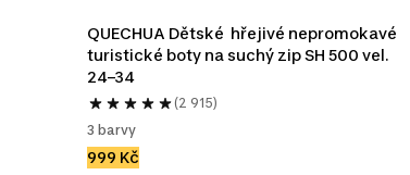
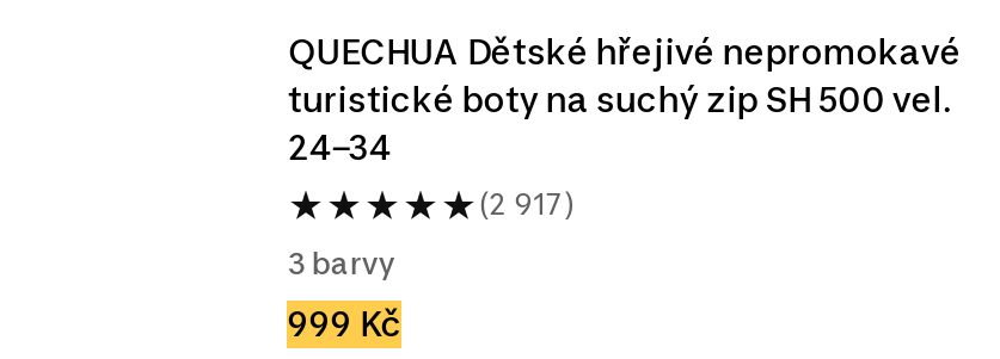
- (2 915)
+ (2 917)
